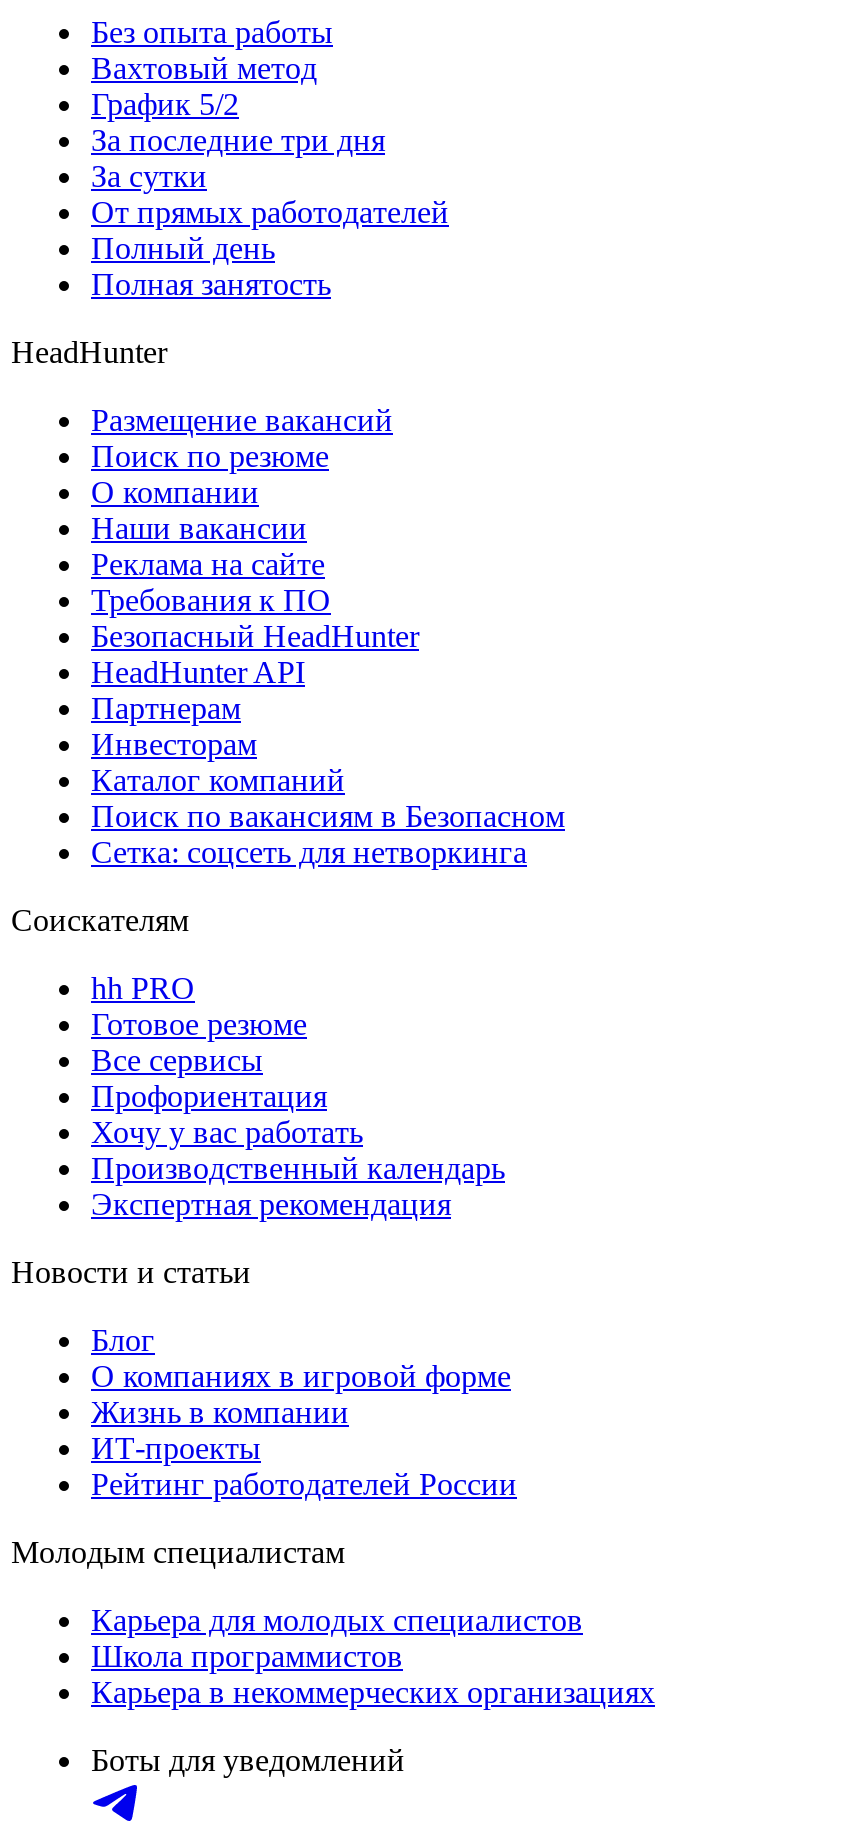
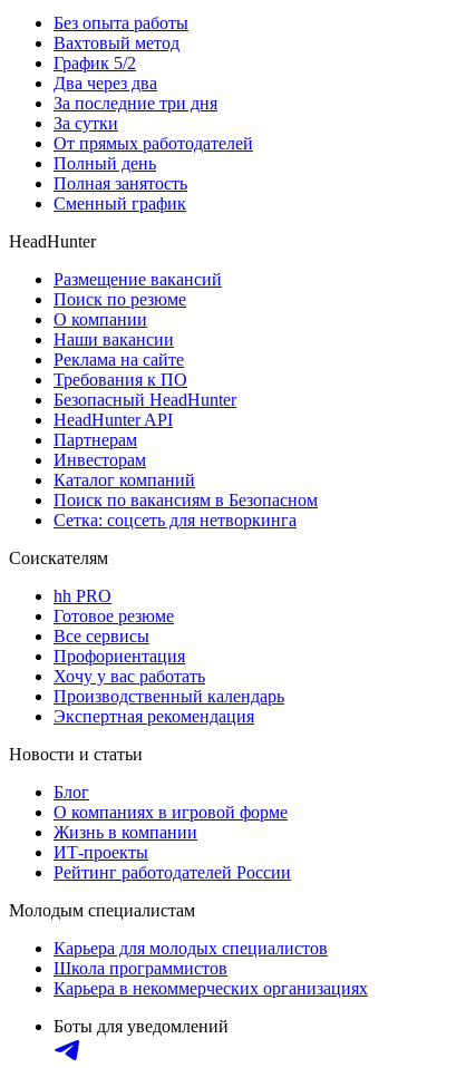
+ Два через два

+ Сменный график
